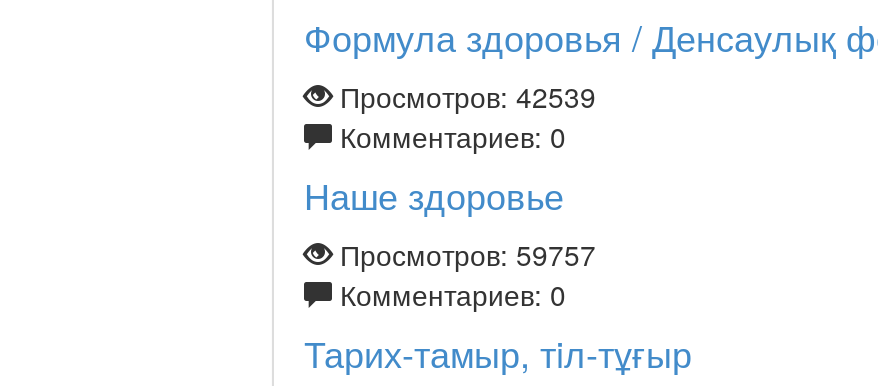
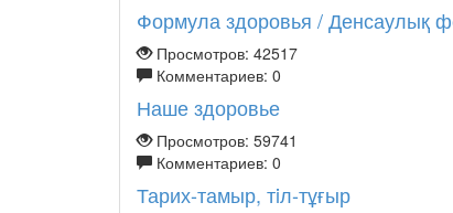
- Просмотров: 42539
+ Просмотров: 42517

- Просмотров: 59757
+ Просмотров: 59741
